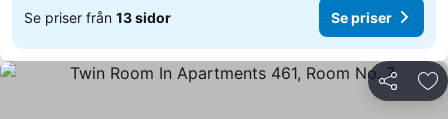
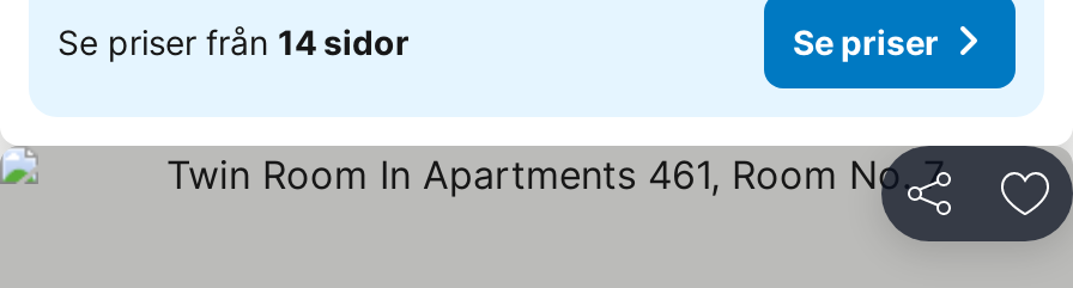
- Se priser från 13 sidor
+ Se priser från 14 sidor
